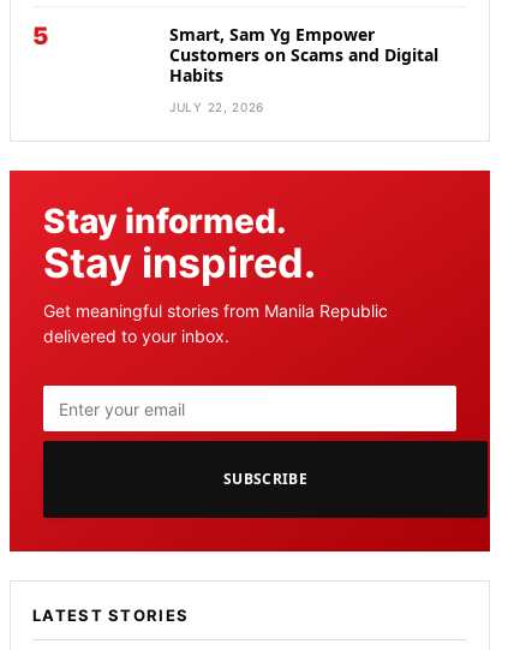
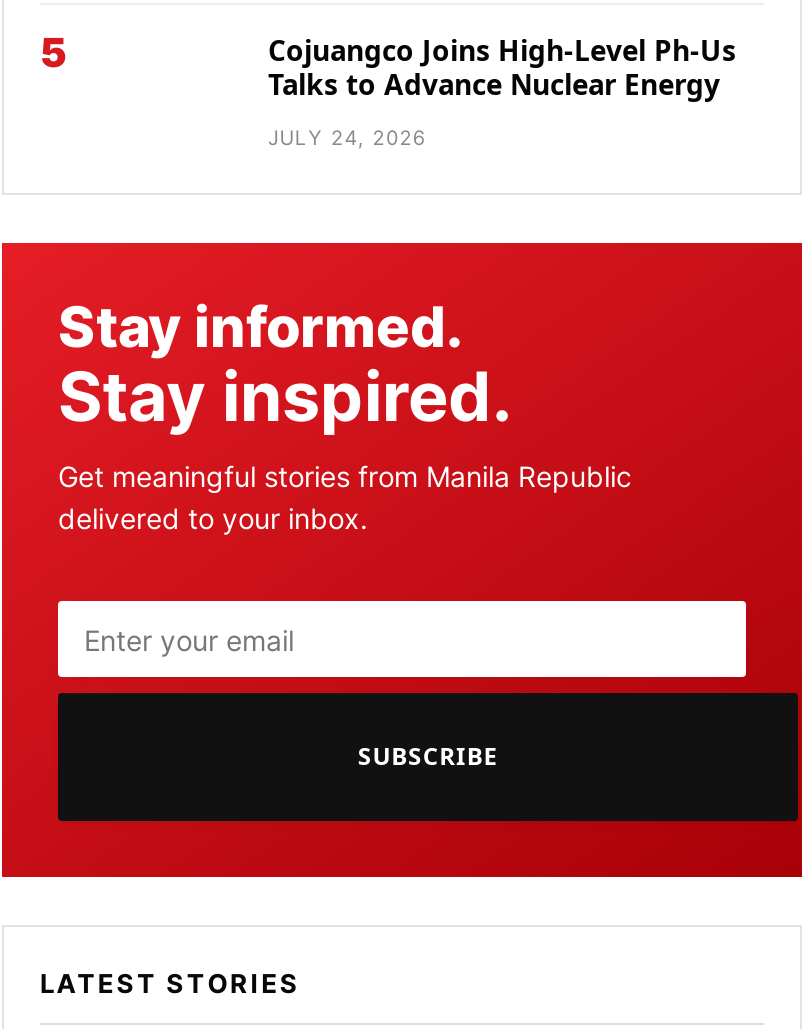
- Smart, Sam Yg Empower
- Customers on Scams and Digital
- Habits
+ Cojuangco Joins High-Level Ph-Us
+ Talks to Advance Nuclear Energy

- JULY 22, 2026
+ JULY 24, 2026
